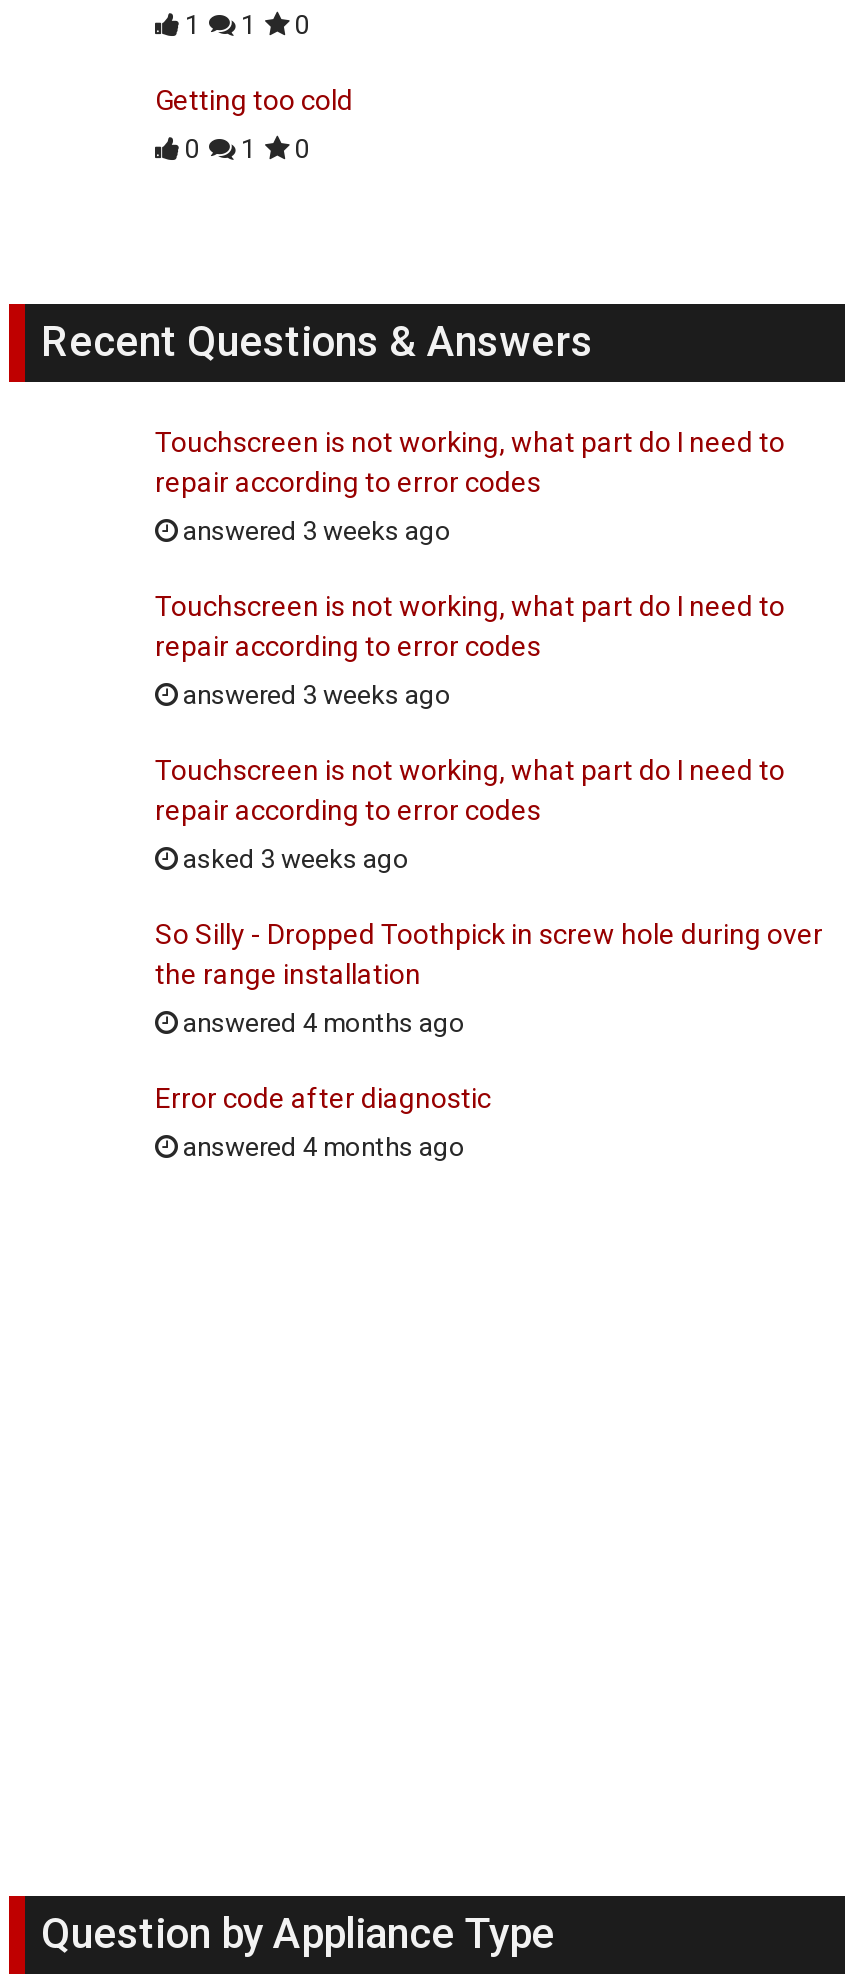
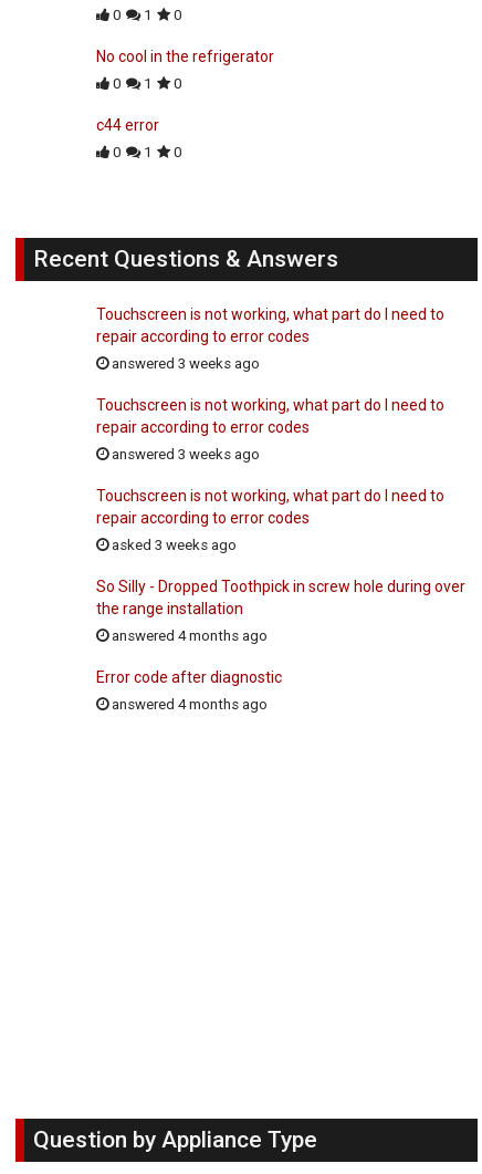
- 1 1 0
+ 0 1 0

- Getting too cold
+ No cool in the refrigerator
+ 0
+ 1
+ 0
+ c44 error
